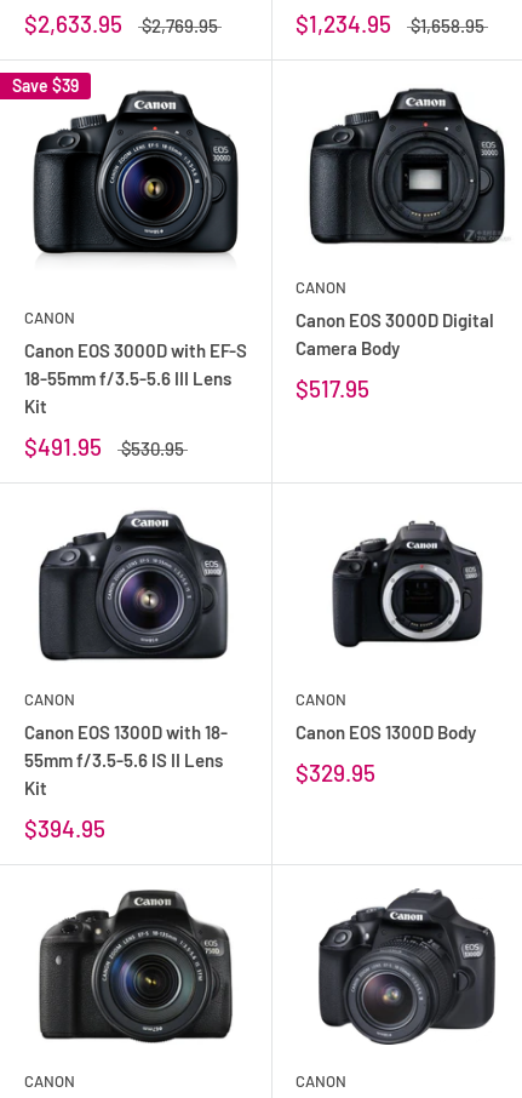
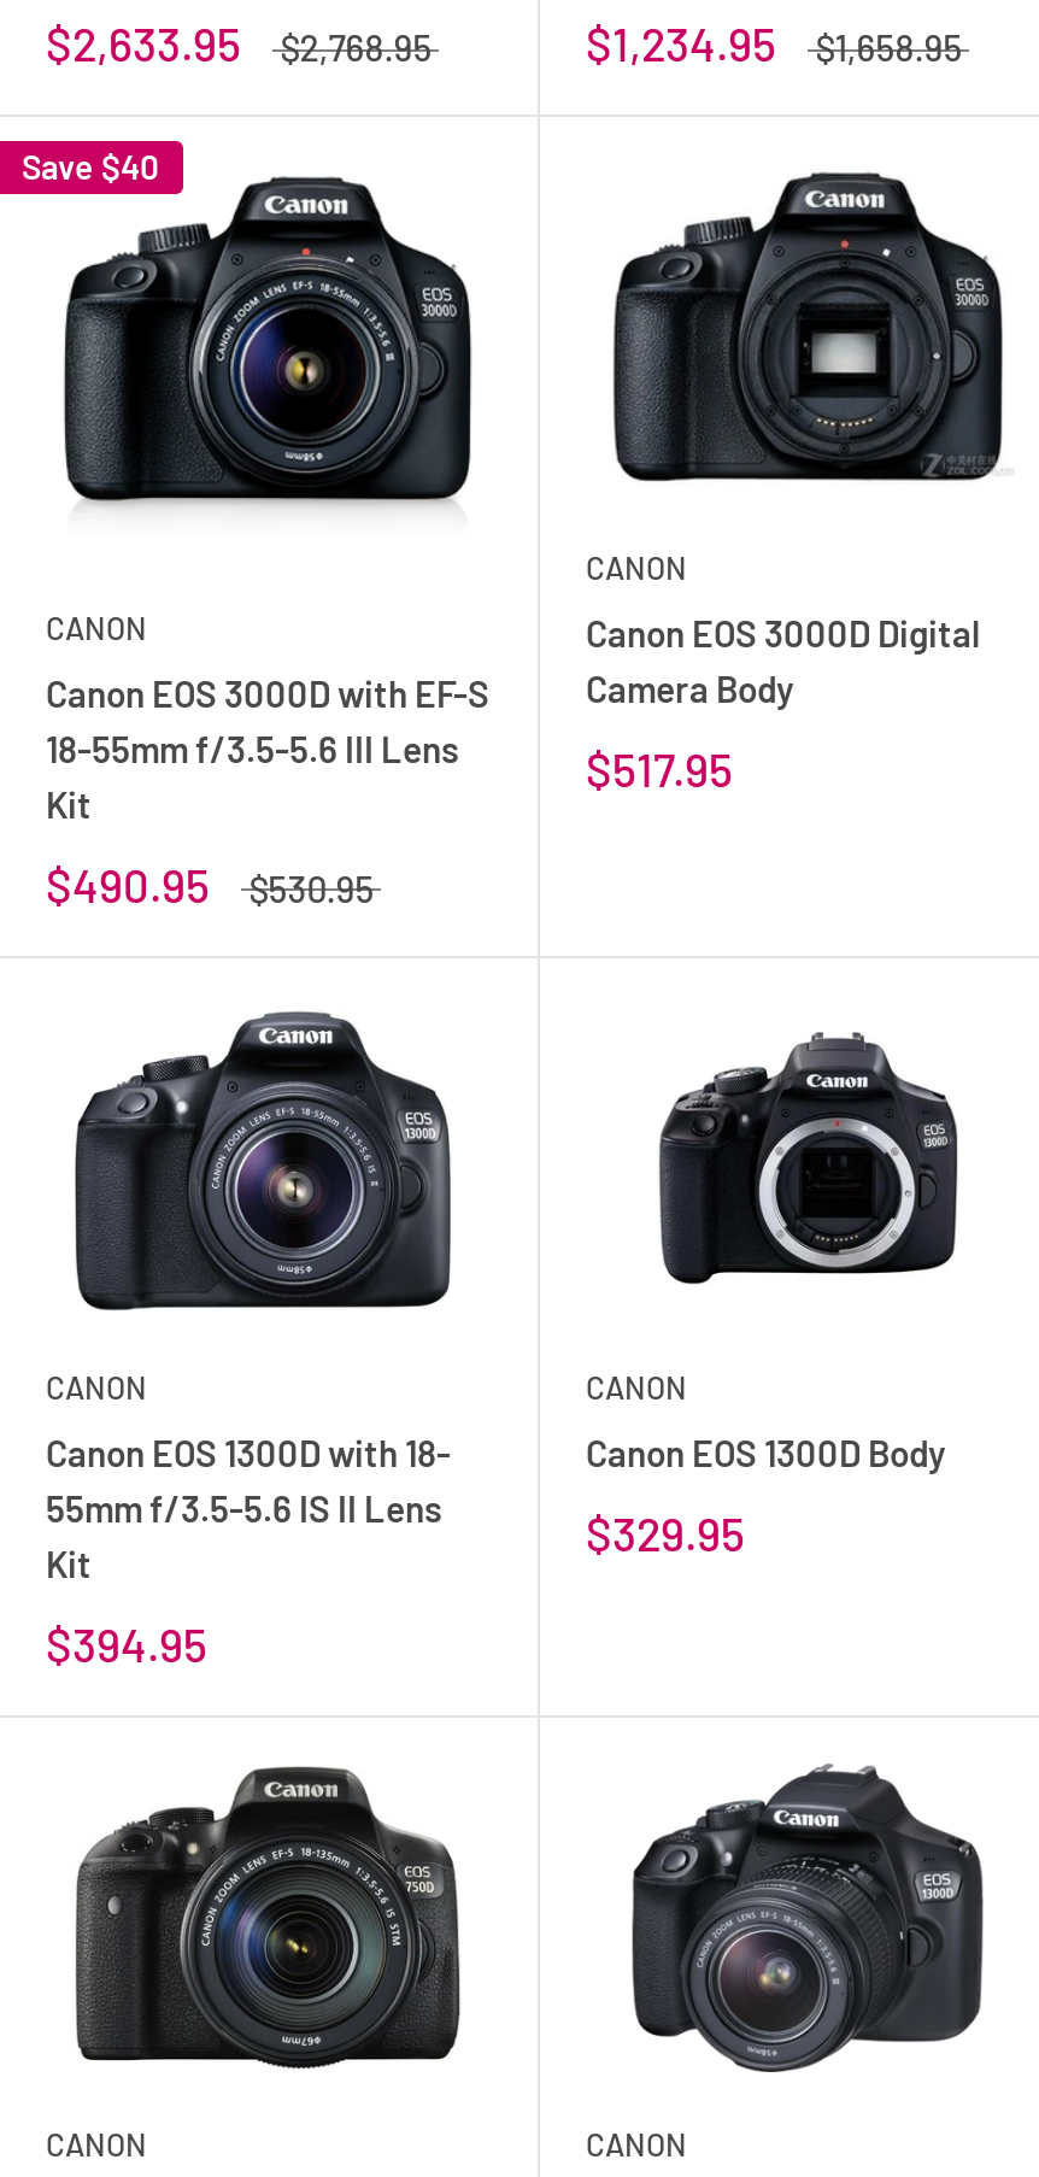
- $2,633.95 $2,769.95
+ $2,633.95 $2,768.95

- Save $39
+ Save $40

- $491.95 $530.95
+ $490.95 $530.95
